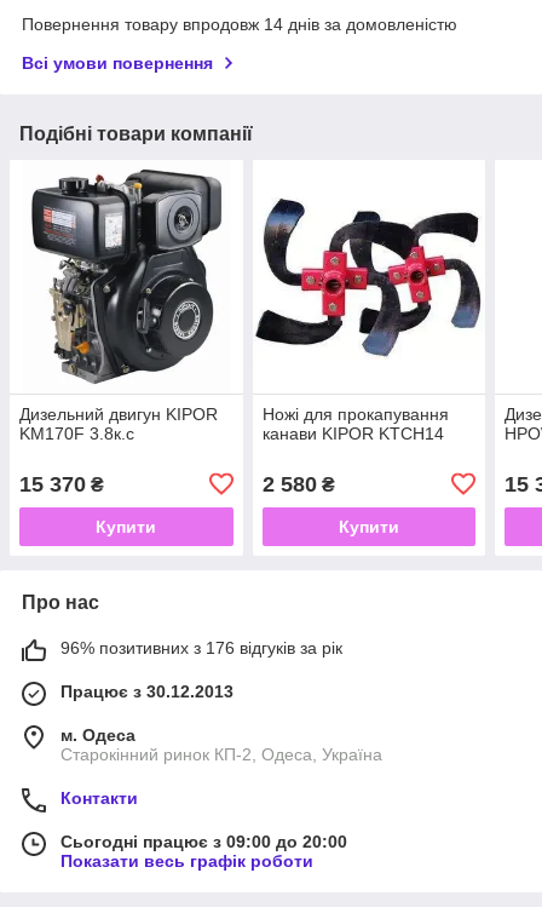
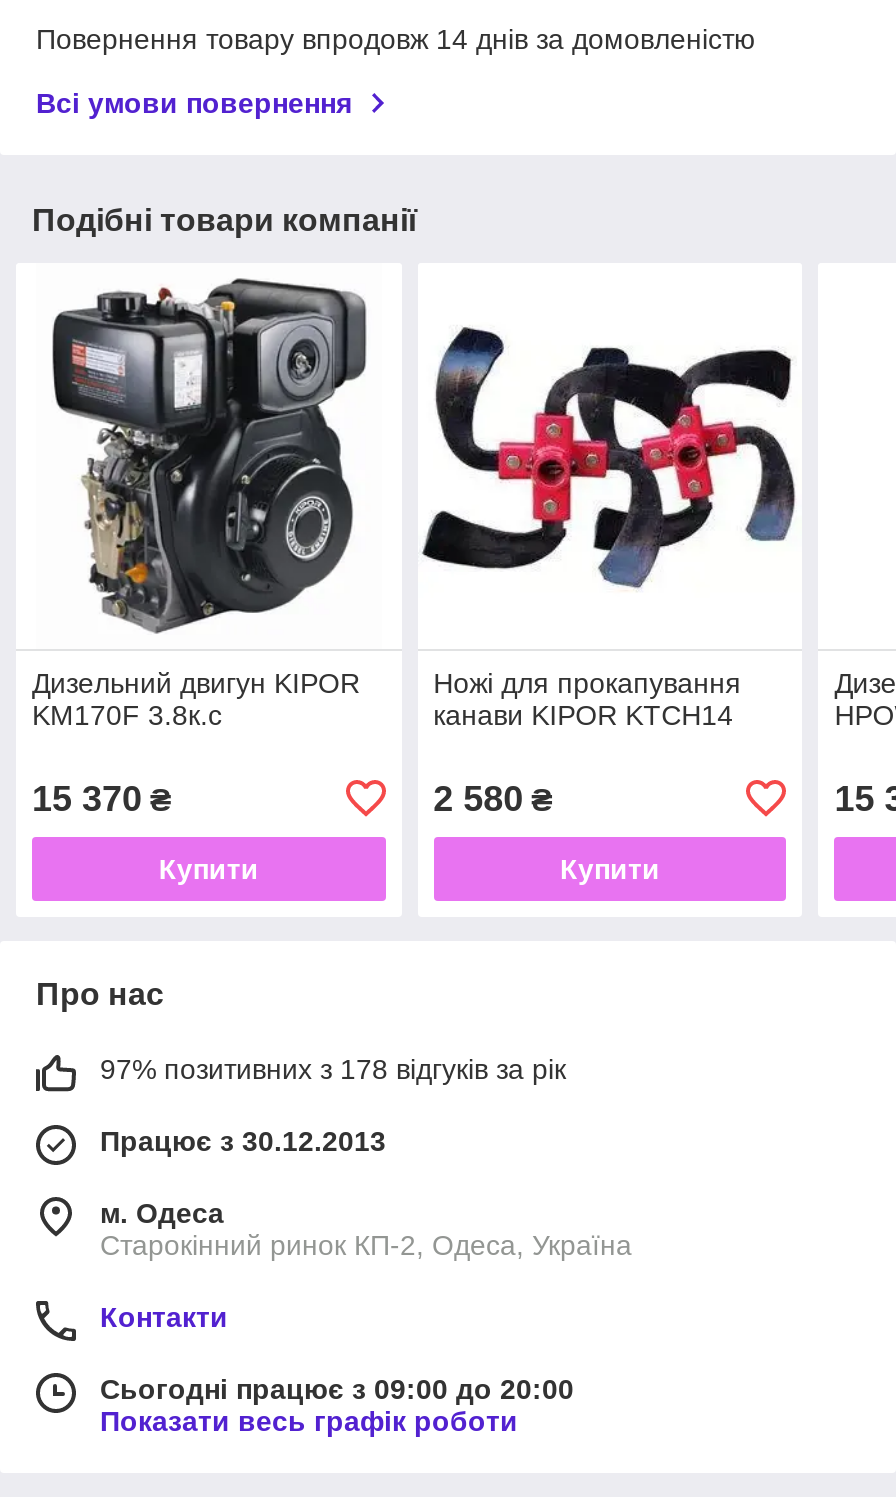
- 96% позитивних з 176 відгуків за рік
+ 97% позитивних з 178 відгуків за рік
